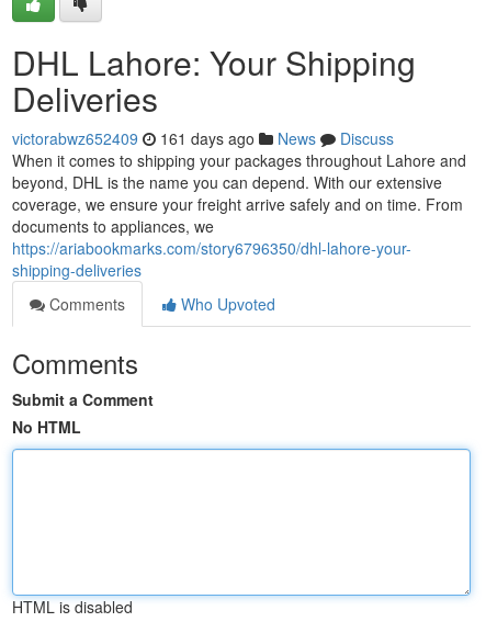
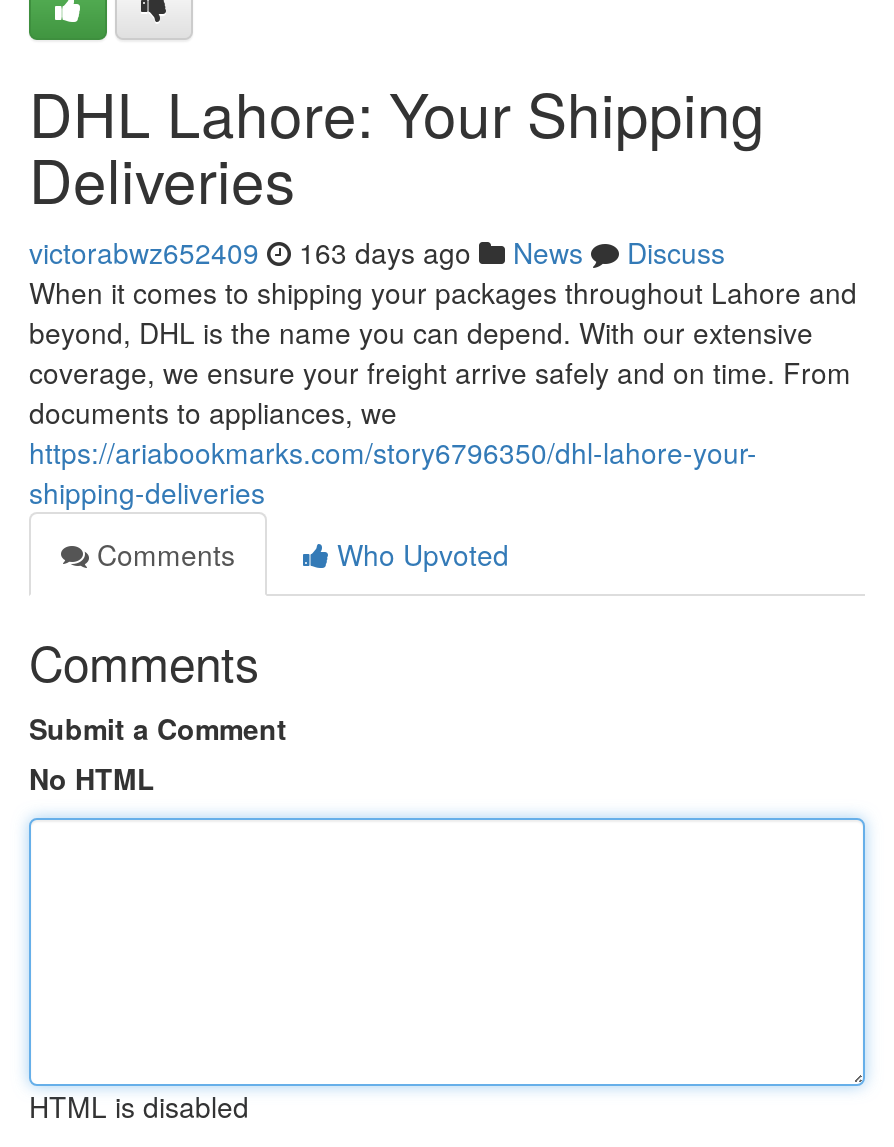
- victorabwz652409 161 days ago News Discuss
+ victorabwz652409 163 days ago News Discuss
